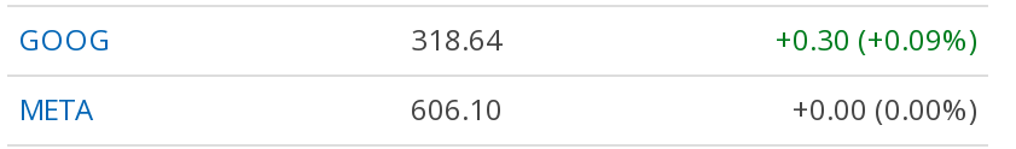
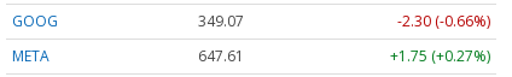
- 318.64
+ 349.07

- +0.30 (+0.09%)
+ -2.30 (-0.66%)

- 606.10
+ 647.61

- +0.00 (0.00%)
+ +1.75 (+0.27%)
